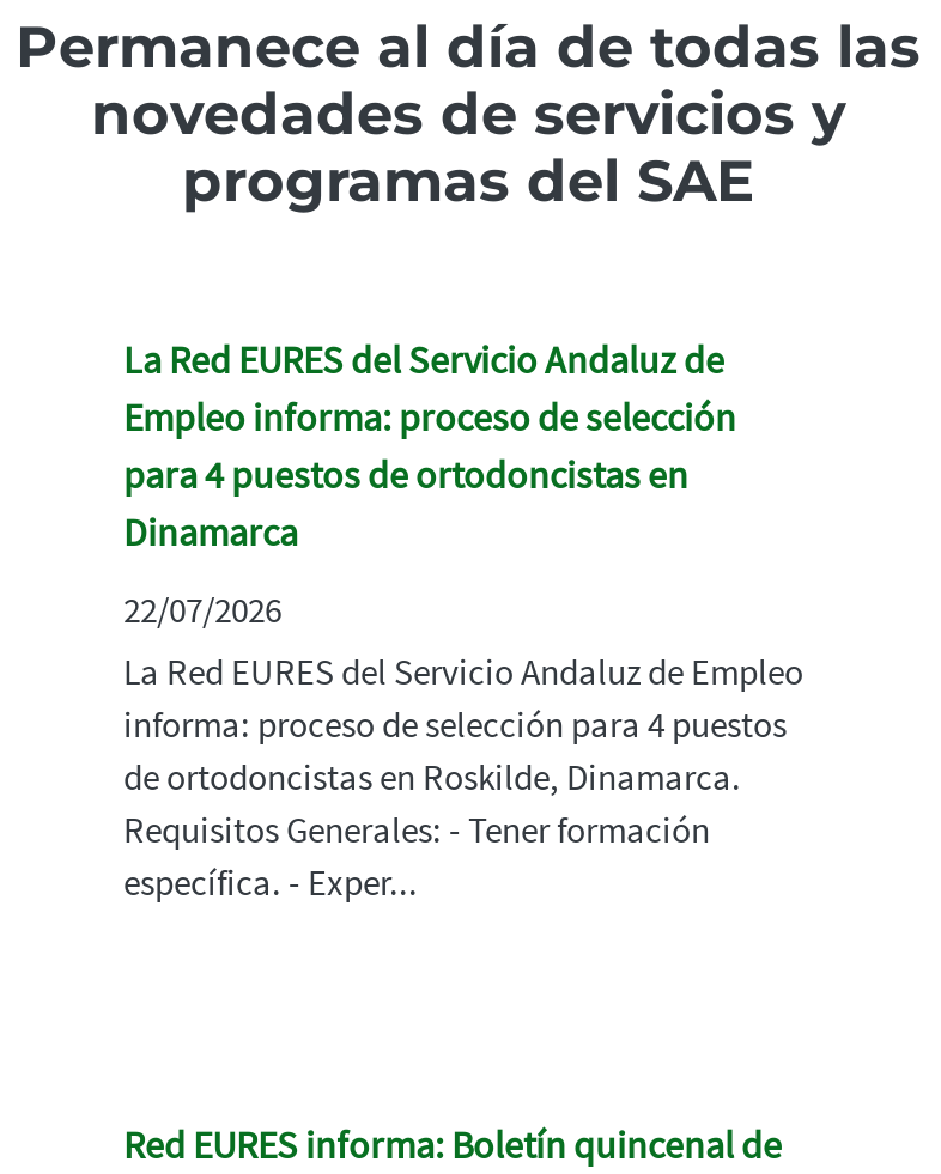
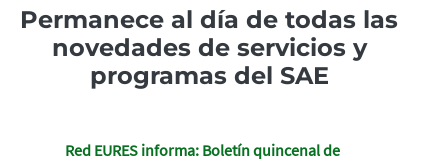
- La Red EURES del Servicio Andaluz de
- Empleo informa: proceso de selección
- para 4 puestos de ortodoncistas en
- Dinamarca
- 22/07/2026
- La Red EURES del Servicio Andaluz de Empleo
- informa: proceso de selección para 4 puestos
- de ortodoncistas en Roskilde, Dinamarca.
- Requisitos Generales: - Tener formación
- específica. - Exper...
